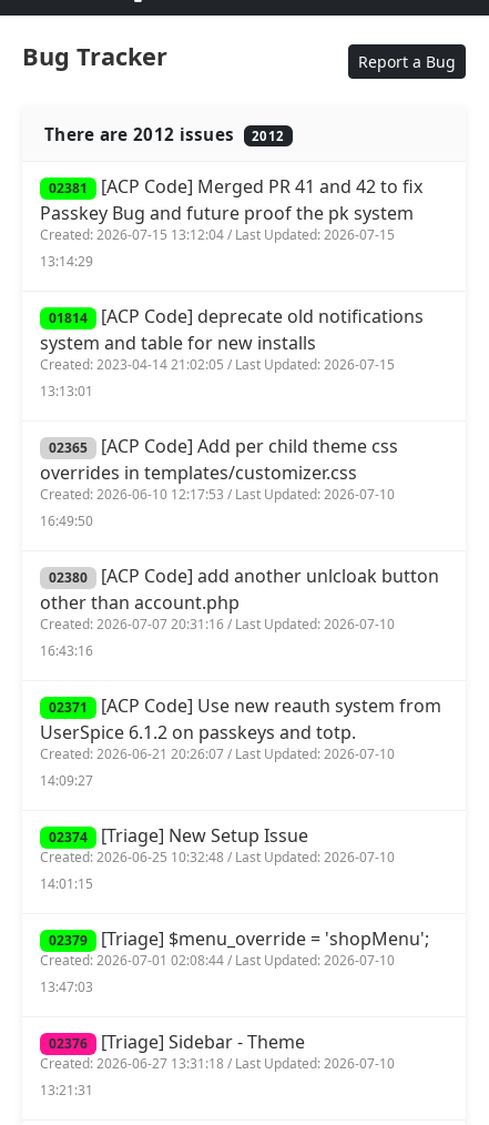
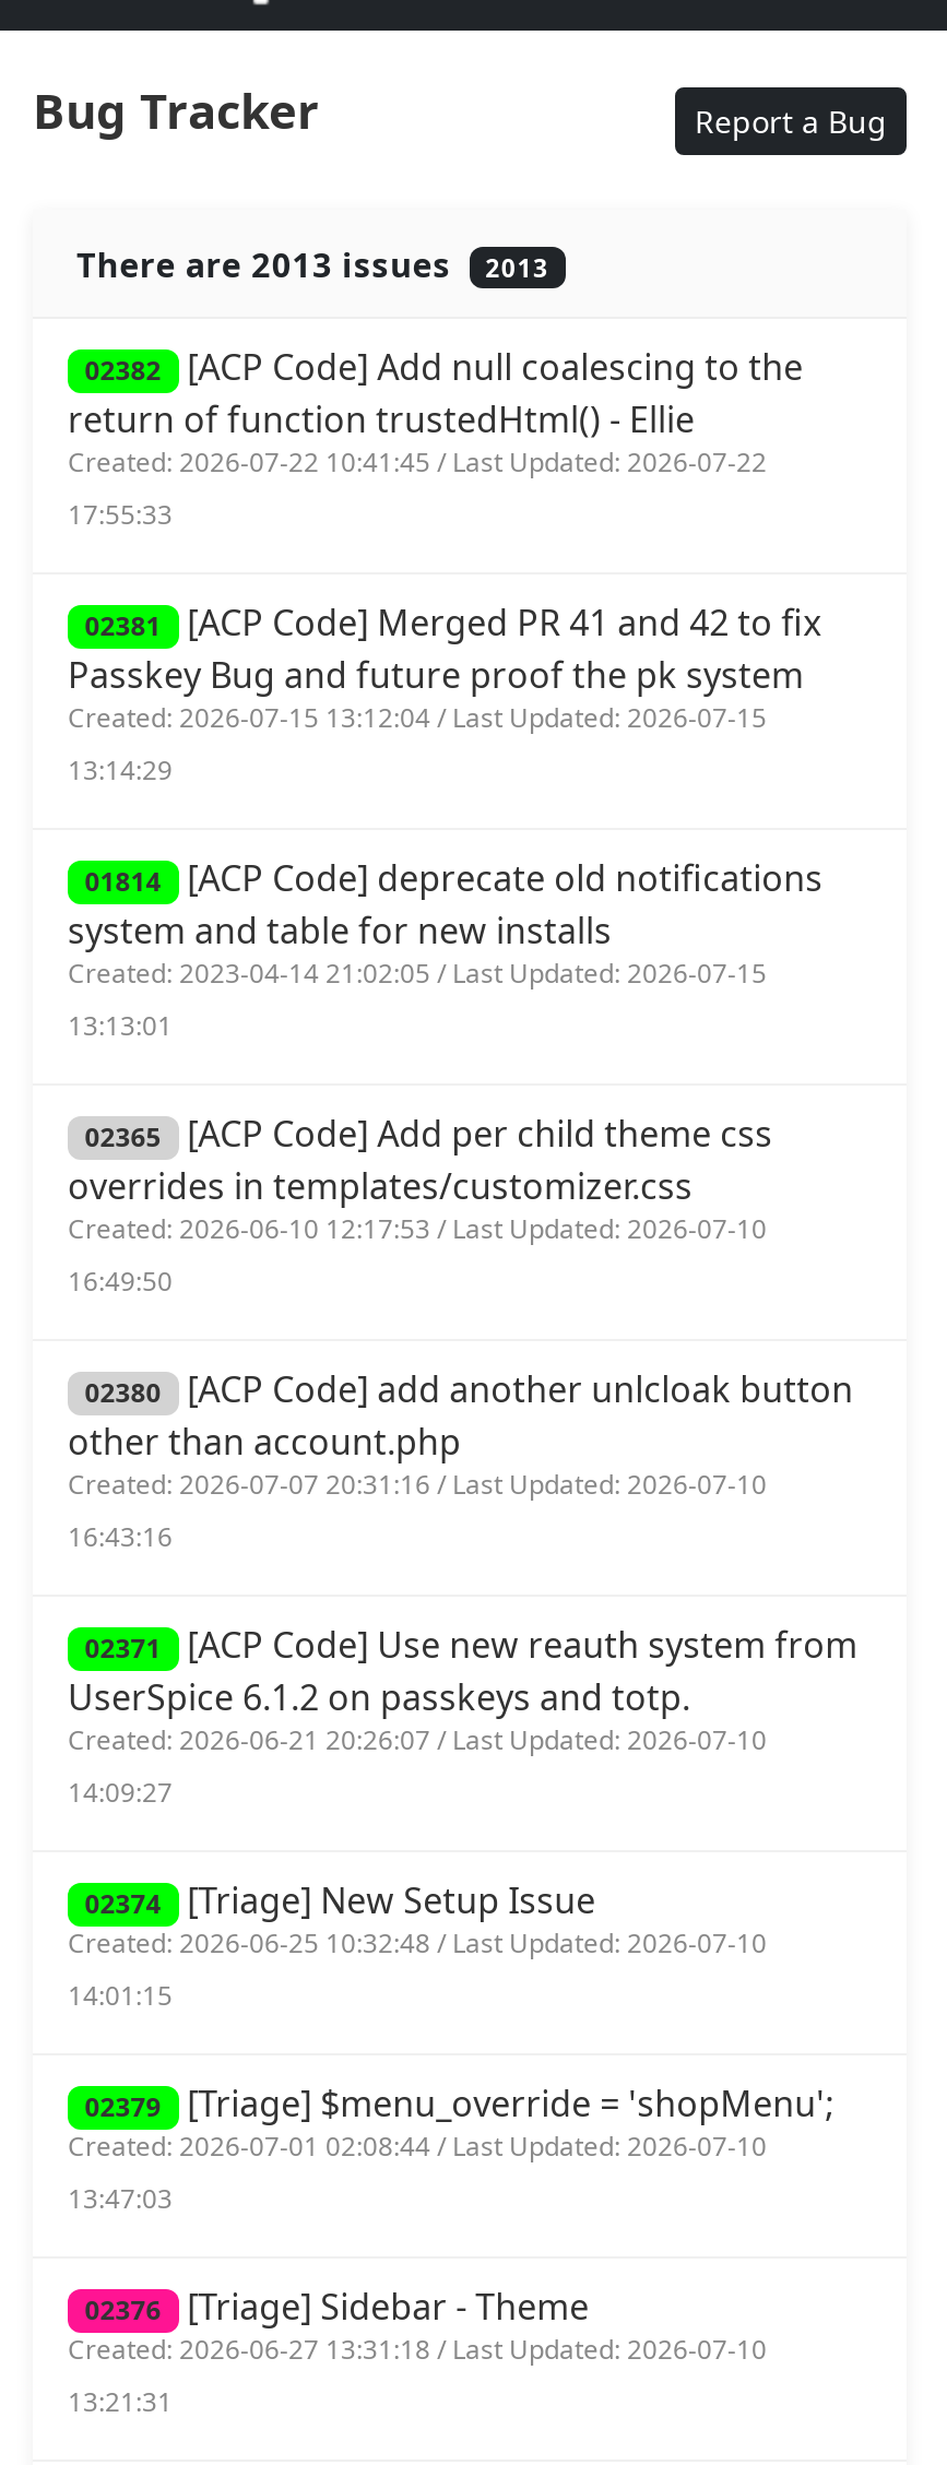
- There are 2012 issues
- 2012
+ There are 2013 issues
+ 2013
+ 02382 [ACP Code] Add null coalescing to the
+ return of function trustedHtml() - Ellie
+ Created: 2026-07-22 10:41:45 / Last Updated: 2026-07-22
+ 17:55:33
